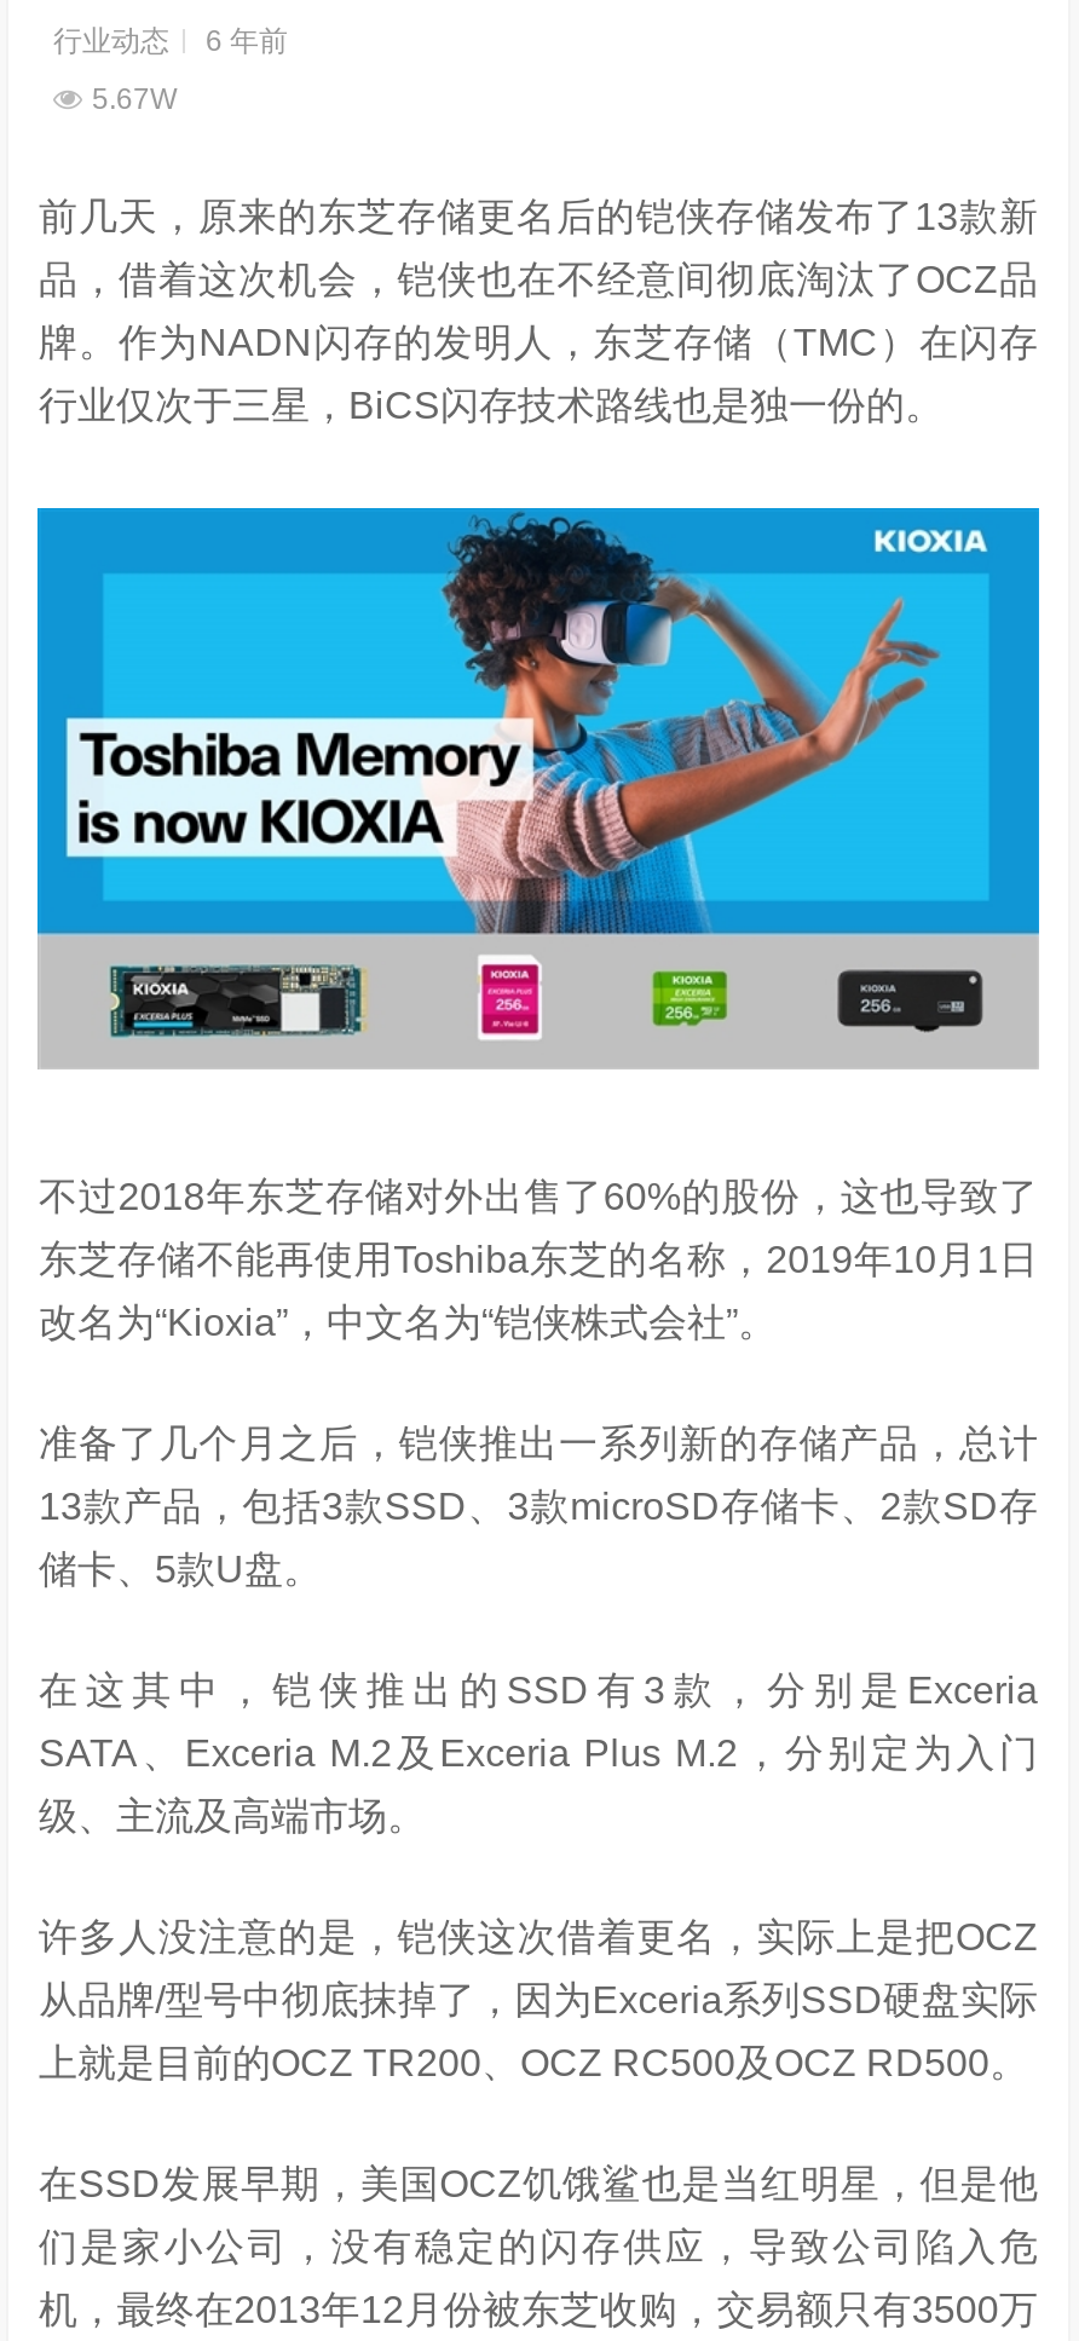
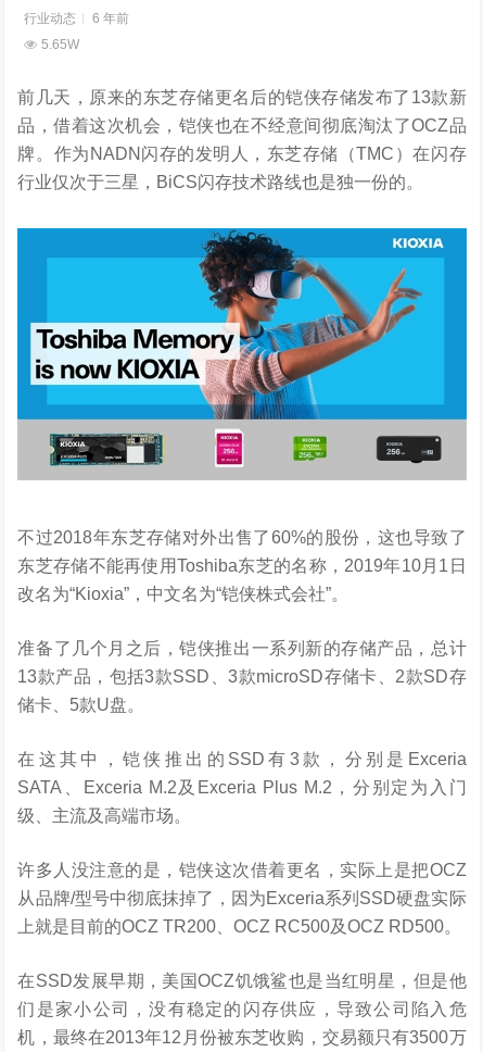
- 5.67W
+ 5.65W
